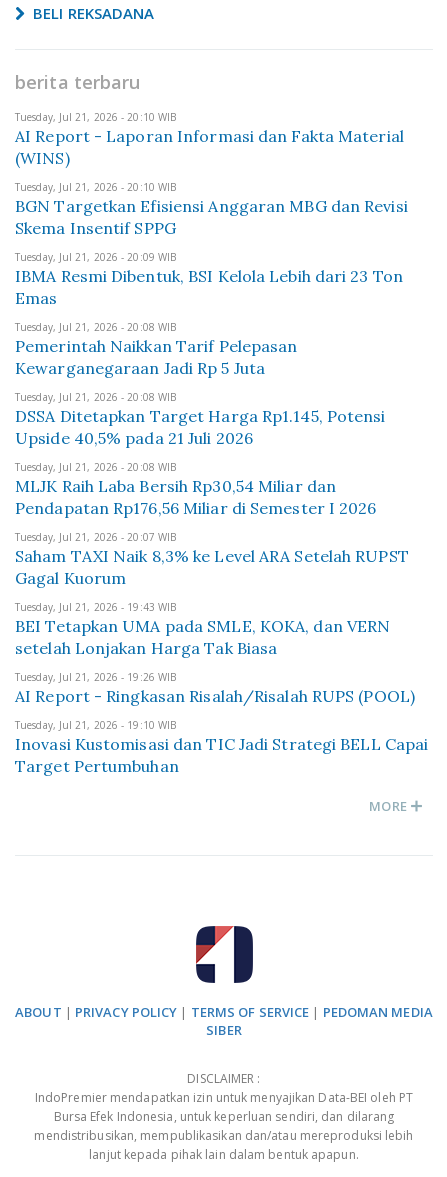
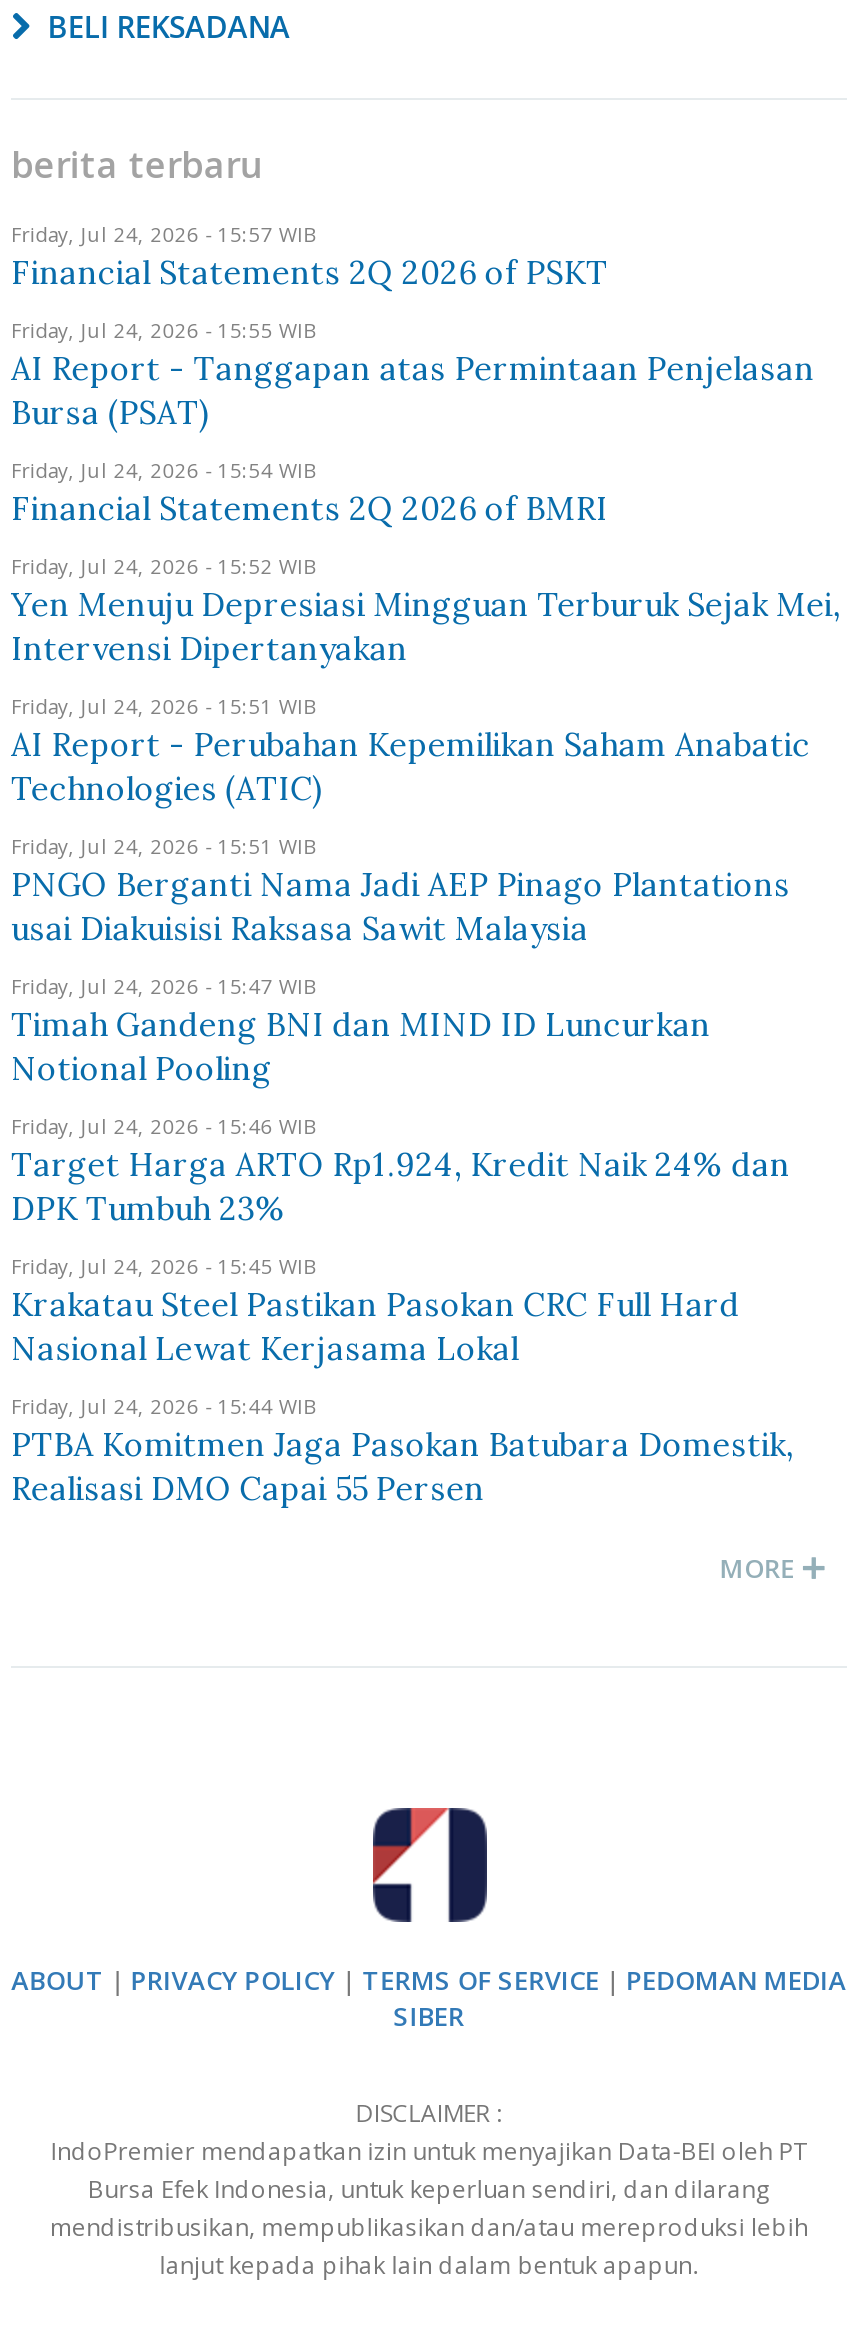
- Tuesday, Jul 21, 2026 - 20:10 WIB
- AI Report - Laporan Informasi dan Fakta Material
- (WINS)
+ Friday, Jul 24, 2026 - 15:57 WIB
+ Financial Statements 2Q 2026 of PSKT

- Tuesday, Jul 21, 2026 - 20:10 WIB
- BGN Targetkan Efisiensi Anggaran MBG dan Revisi
- Skema Insentif SPPG
+ Friday, Jul 24, 2026 - 15:55 WIB
+ AI Report - Tanggapan atas Permintaan Penjelasan
+ Bursa (PSAT)

- Tuesday, Jul 21, 2026 - 20:09 WIB
- IBMA Resmi Dibentuk, BSI Kelola Lebih dari 23 Ton
- Emas
+ Friday, Jul 24, 2026 - 15:54 WIB
+ Financial Statements 2Q 2026 of BMRI

- Tuesday, Jul 21, 2026 - 20:08 WIB
- Pemerintah Naikkan Tarif Pelepasan
- Kewarganegaraan Jadi Rp 5 Juta
+ Friday, Jul 24, 2026 - 15:52 WIB
+ Yen Menuju Depresiasi Mingguan Terburuk Sejak Mei,
+ Intervensi Dipertanyakan

- Tuesday, Jul 21, 2026 - 20:08 WIB
- DSSA Ditetapkan Target Harga Rp1.145, Potensi
- Upside 40,5% pada 21 Juli 2026
+ Friday, Jul 24, 2026 - 15:51 WIB
+ AI Report - Perubahan Kepemilikan Saham Anabatic
+ Technologies (ATIC)

- Tuesday, Jul 21, 2026 - 20:08 WIB
- MLJK Raih Laba Bersih Rp30,54 Miliar dan
- Pendapatan Rp176,56 Miliar di Semester I 2026
+ Friday, Jul 24, 2026 - 15:51 WIB
+ PNGO Berganti Nama Jadi AEP Pinago Plantations
+ usai Diakuisisi Raksasa Sawit Malaysia

- Tuesday, Jul 21, 2026 - 20:07 WIB
- Saham TAXI Naik 8,3% ke Level ARA Setelah RUPST
- Gagal Kuorum
+ Friday, Jul 24, 2026 - 15:47 WIB
+ Timah Gandeng BNI dan MIND ID Luncurkan
+ Notional Pooling

- Tuesday, Jul 21, 2026 - 19:43 WIB
- BEI Tetapkan UMA pada SMLE, KOKA, dan VERN
- setelah Lonjakan Harga Tak Biasa
+ Friday, Jul 24, 2026 - 15:46 WIB
+ Target Harga ARTO Rp1.924, Kredit Naik 24% dan
+ DPK Tumbuh 23%

- Tuesday, Jul 21, 2026 - 19:26 WIB
- AI Report - Ringkasan Risalah/Risalah RUPS (POOL)
+ Friday, Jul 24, 2026 - 15:45 WIB
+ Krakatau Steel Pastikan Pasokan CRC Full Hard
+ Nasional Lewat Kerjasama Lokal

- Tuesday, Jul 21, 2026 - 19:10 WIB
- Inovasi Kustomisasi dan TIC Jadi Strategi BELL Capai
- Target Pertumbuhan
+ Friday, Jul 24, 2026 - 15:44 WIB
+ PTBA Komitmen Jaga Pasokan Batubara Domestik,
+ Realisasi DMO Capai 55 Persen
